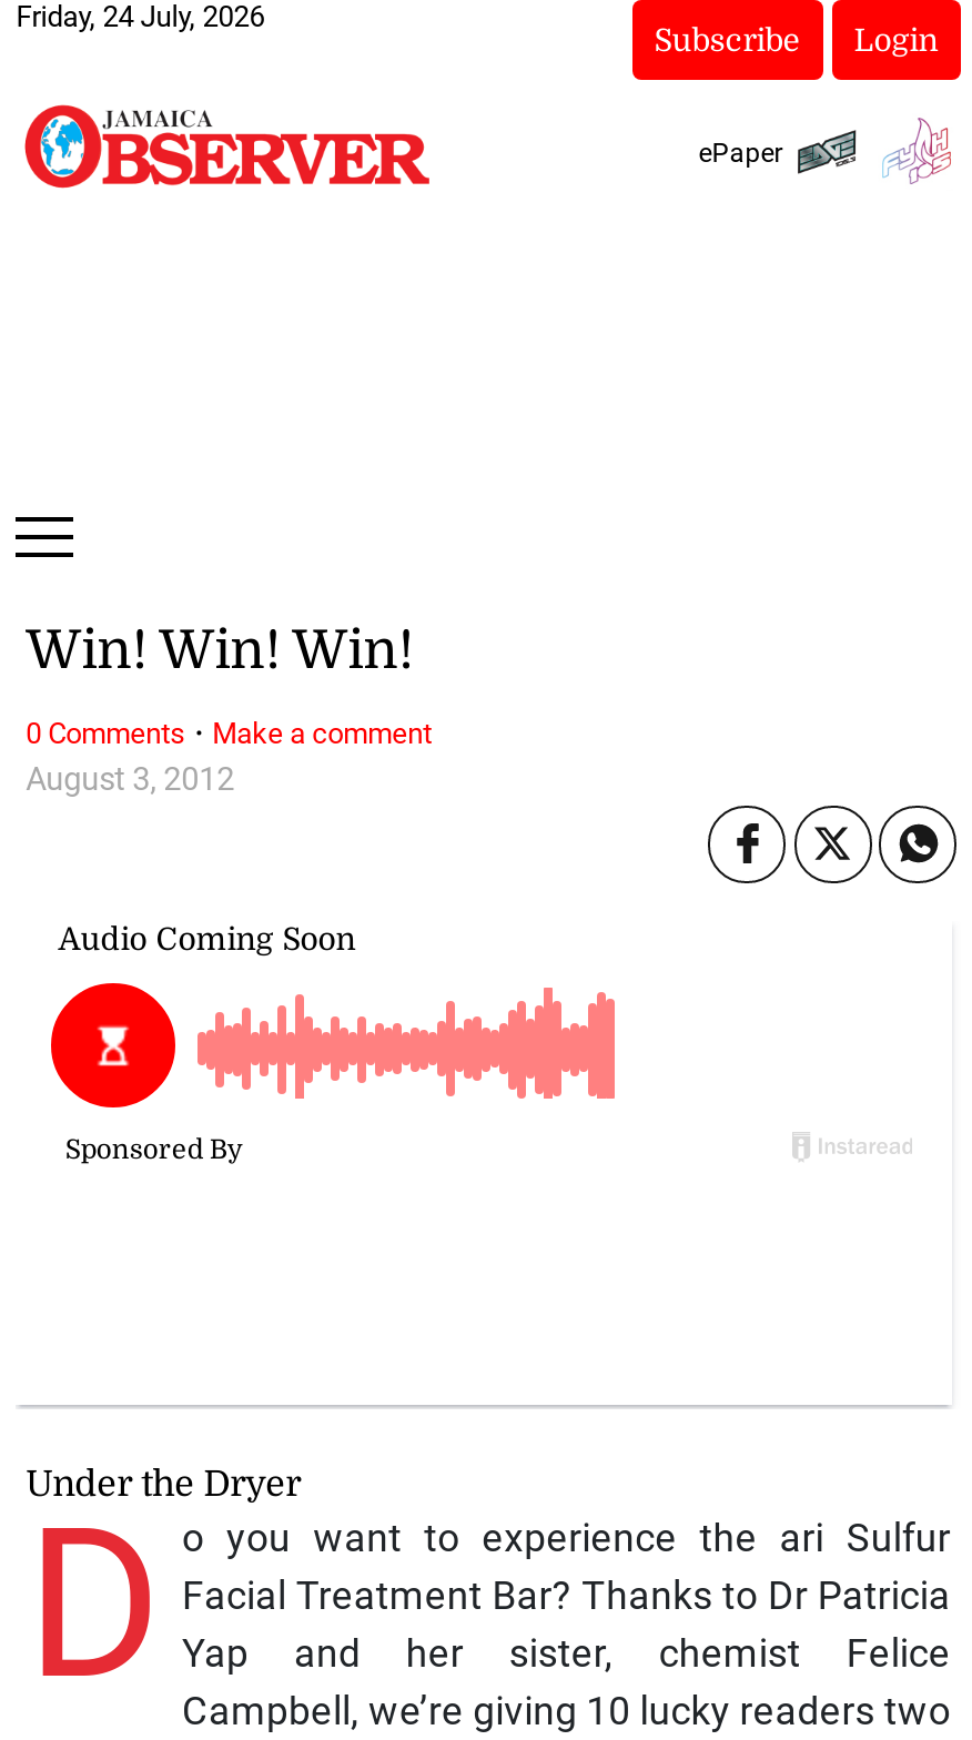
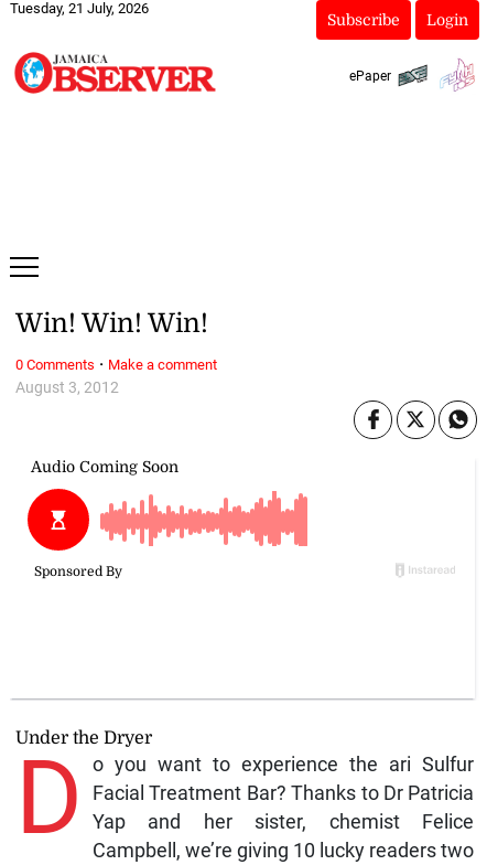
- Friday, 24 July, 2026
+ Tuesday, 21 July, 2026
